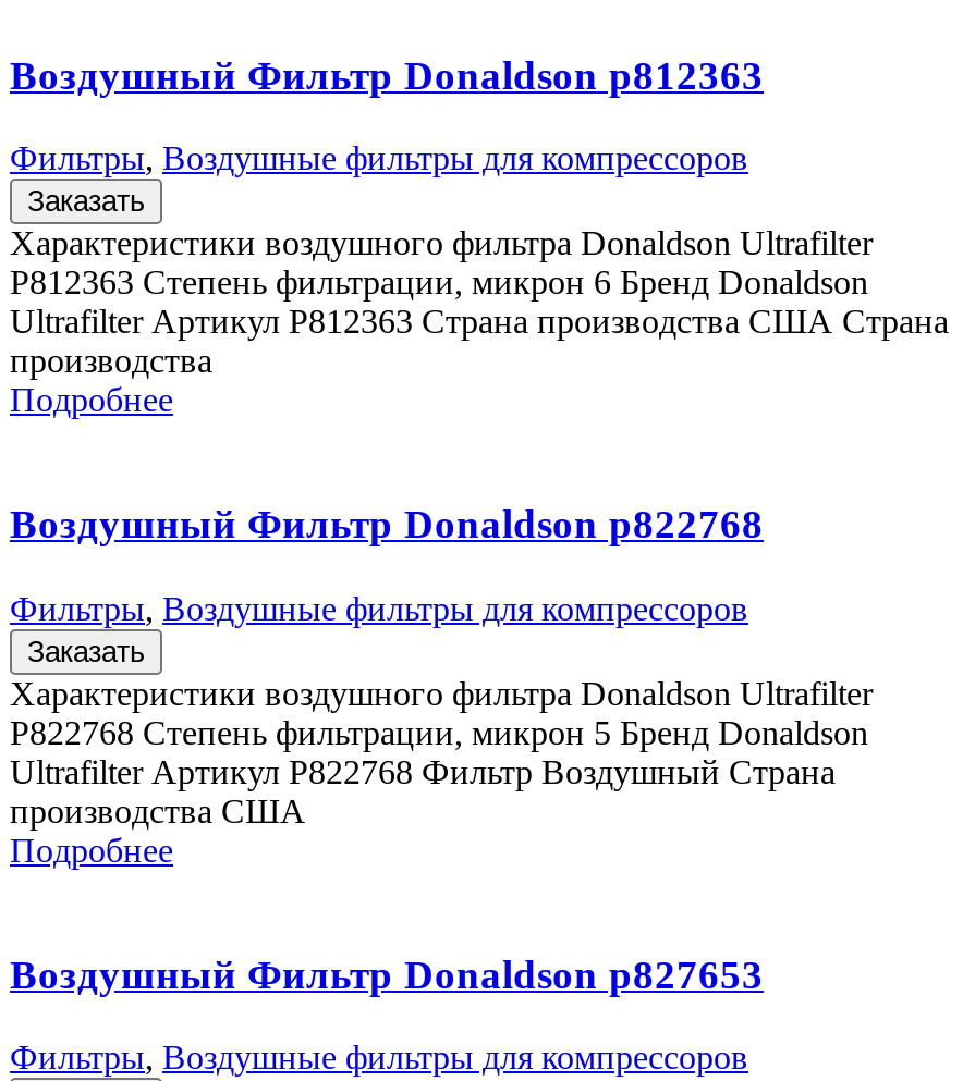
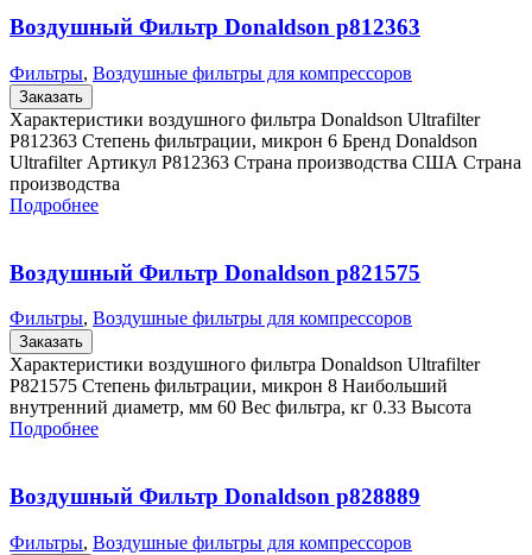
- Воздушный Фильтр Donaldson p822768
+ Воздушный Фильтр Donaldson p821575

- P822768 Степень фильтрации, микрон 5 Бренд Donaldson
- Ultrafilter Артикул P822768 Фильтр Воздушный Страна
- производства США
+ P821575 Степень фильтрации, микрон 8 Наибольший
+ внутренний диаметр, мм 60 Вес фильтра, кг 0.33 Высота

- Воздушный Фильтр Donaldson p827653
+ Воздушный Фильтр Donaldson p828889
